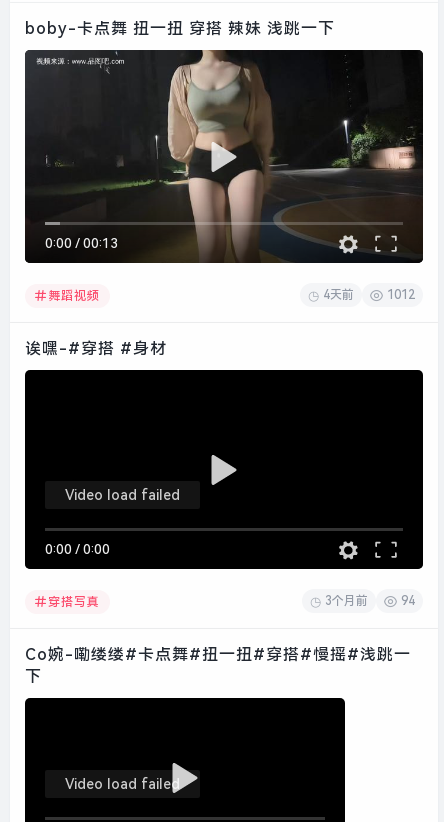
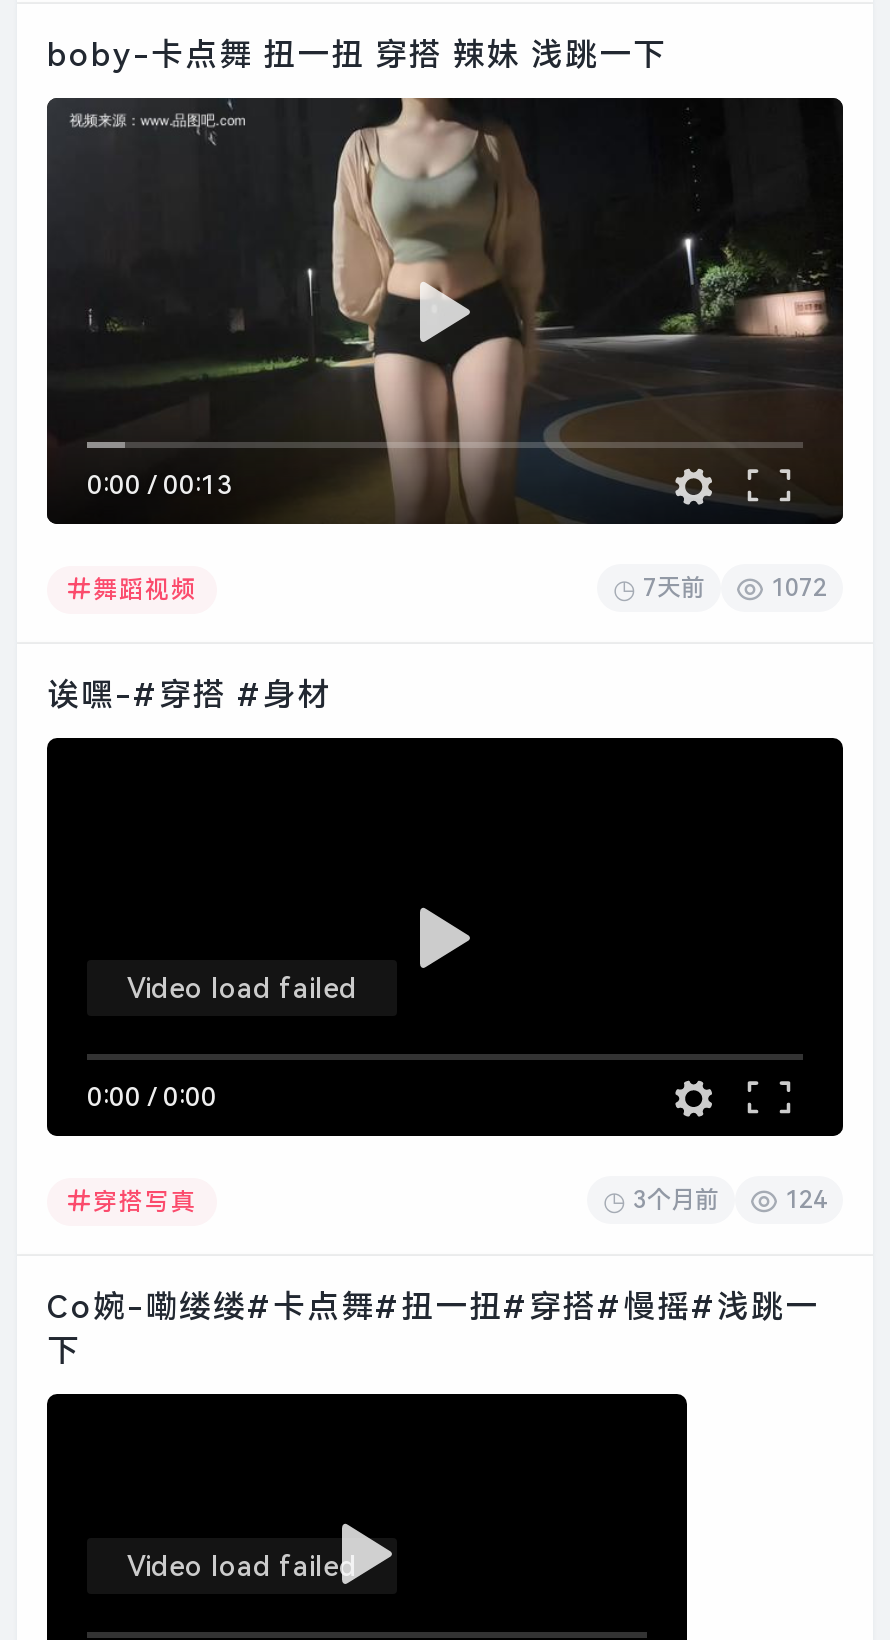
- 4天前
+ 7天前

- 1012
+ 1072

- 94
+ 124
